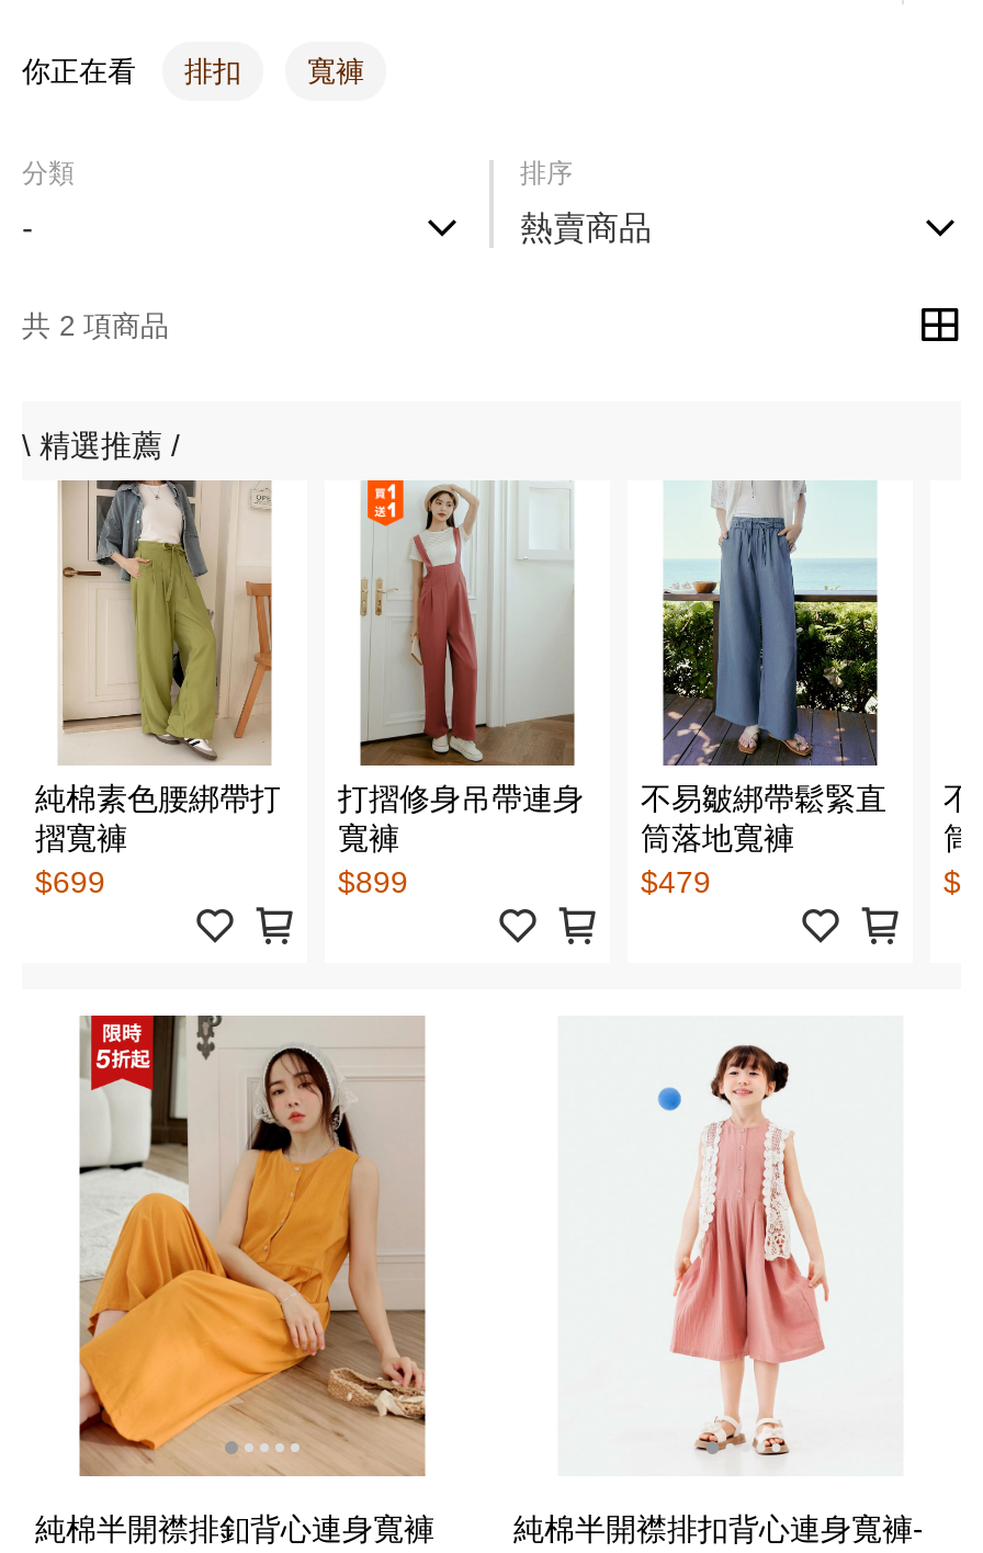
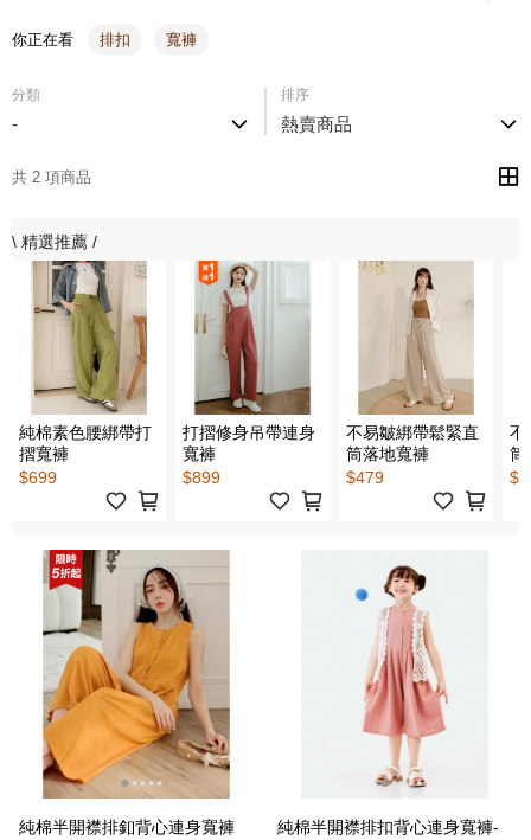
- [image]
+ [image]
